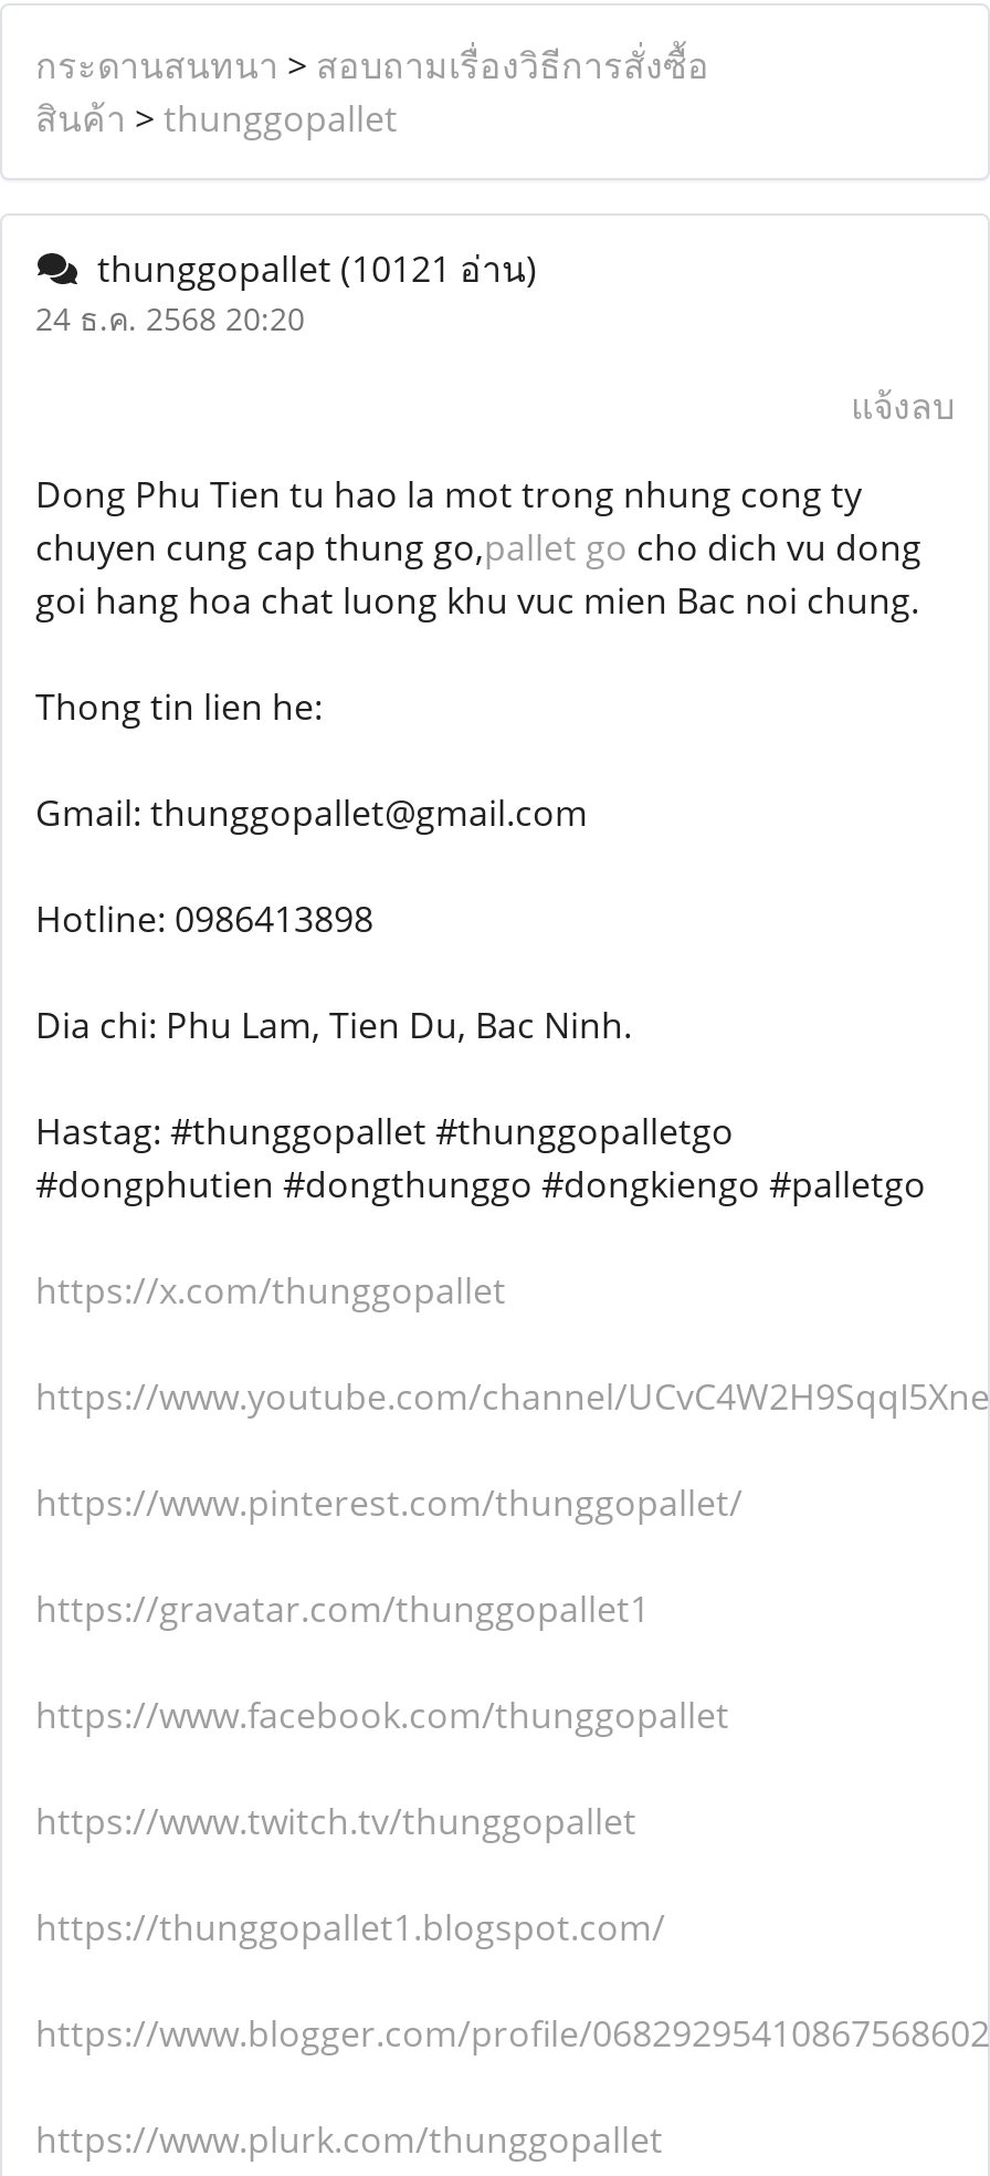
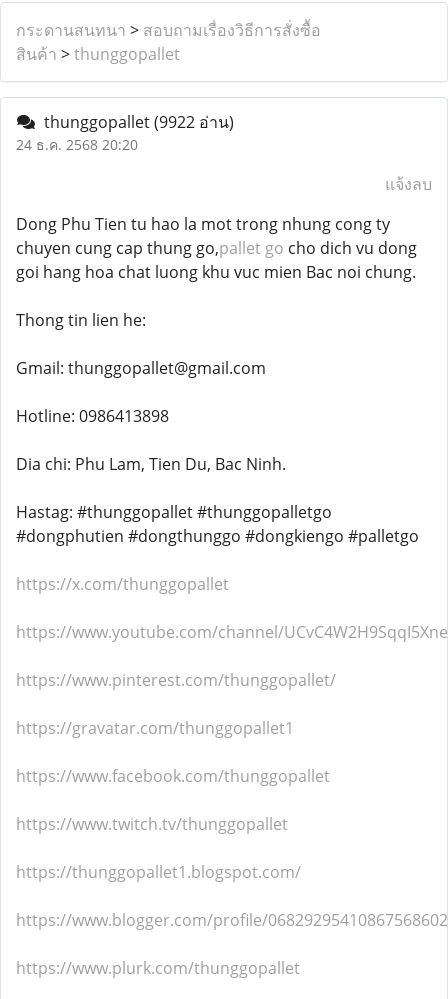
- thunggopallet (10121 อ่าน)
+ thunggopallet (9922 อ่าน)
